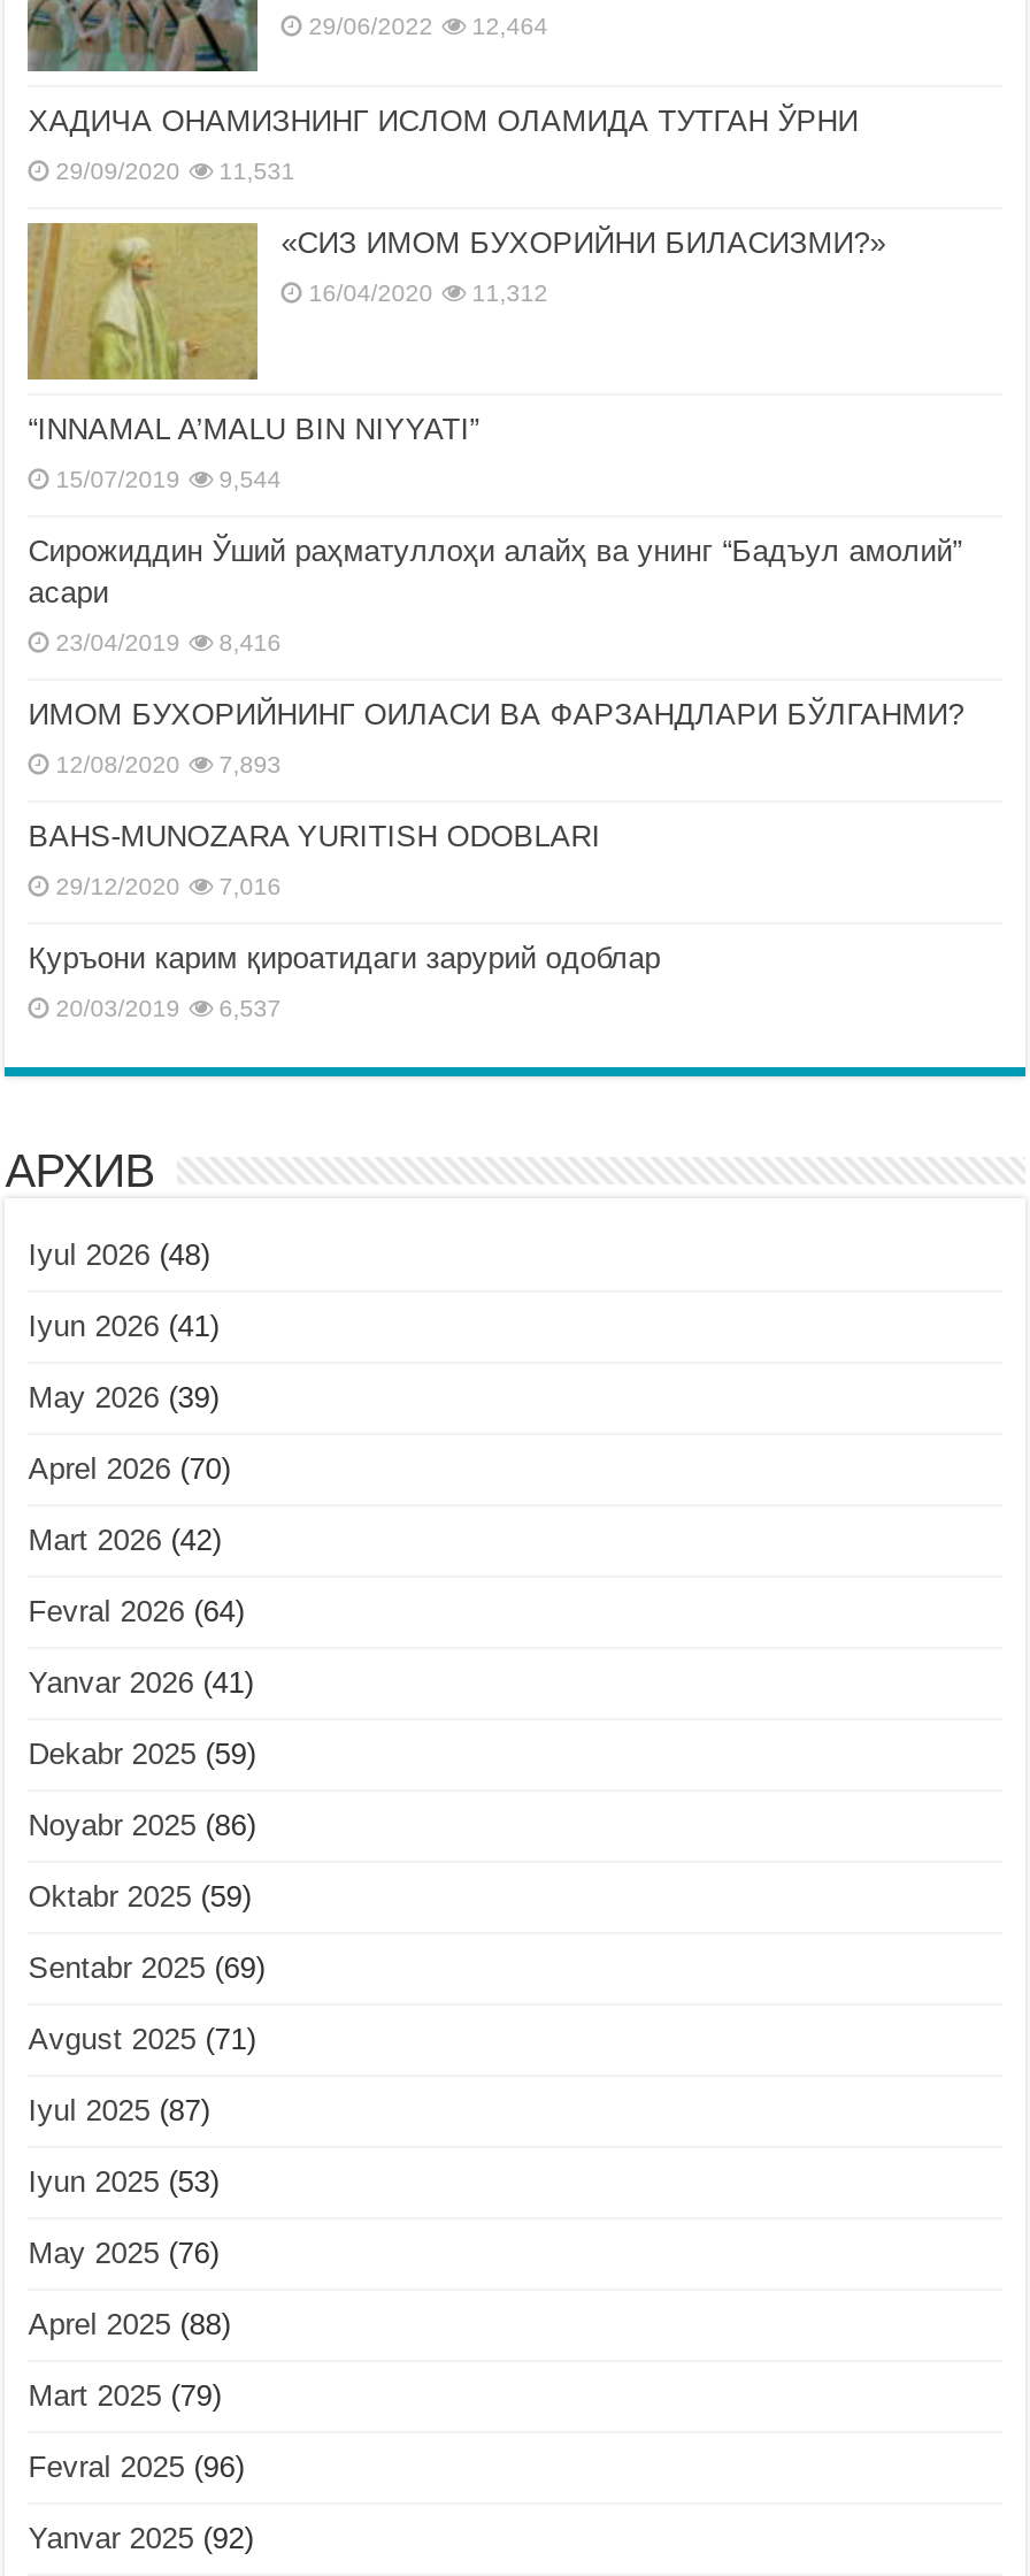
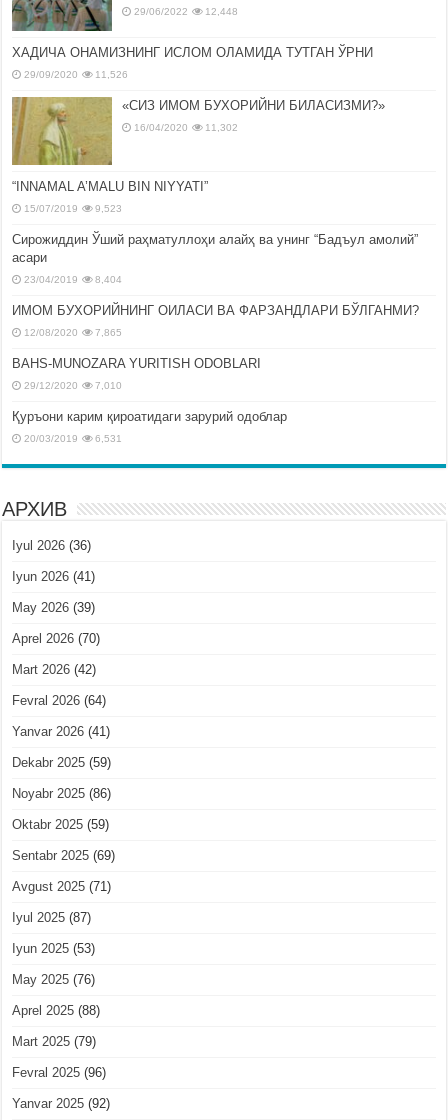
- 29/06/2022 12,464
+ 29/06/2022 12,448

- 29/09/2020 11,531
+ 29/09/2020 11,526

- 16/04/2020 11,312
+ 16/04/2020 11,302

- 15/07/2019 9,544
+ 15/07/2019 9,523

- 23/04/2019 8,416
+ 23/04/2019 8,404

- 12/08/2020 7,893
+ 12/08/2020 7,865

- 29/12/2020 7,016
+ 29/12/2020 7,010

- 20/03/2019 6,537
+ 20/03/2019 6,531

- Iyul 2026 (48)
+ Iyul 2026 (36)
